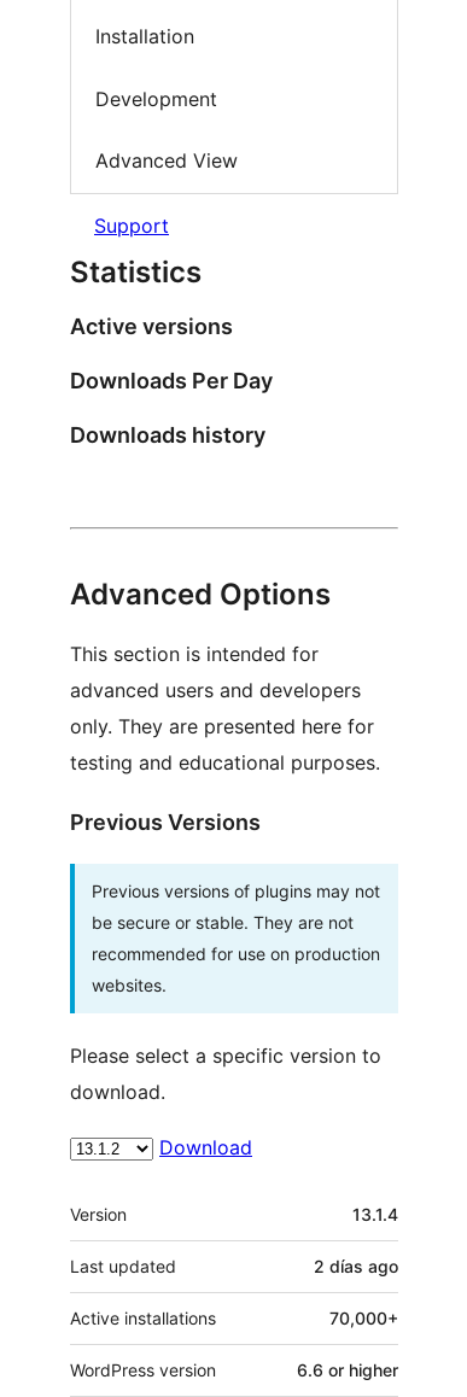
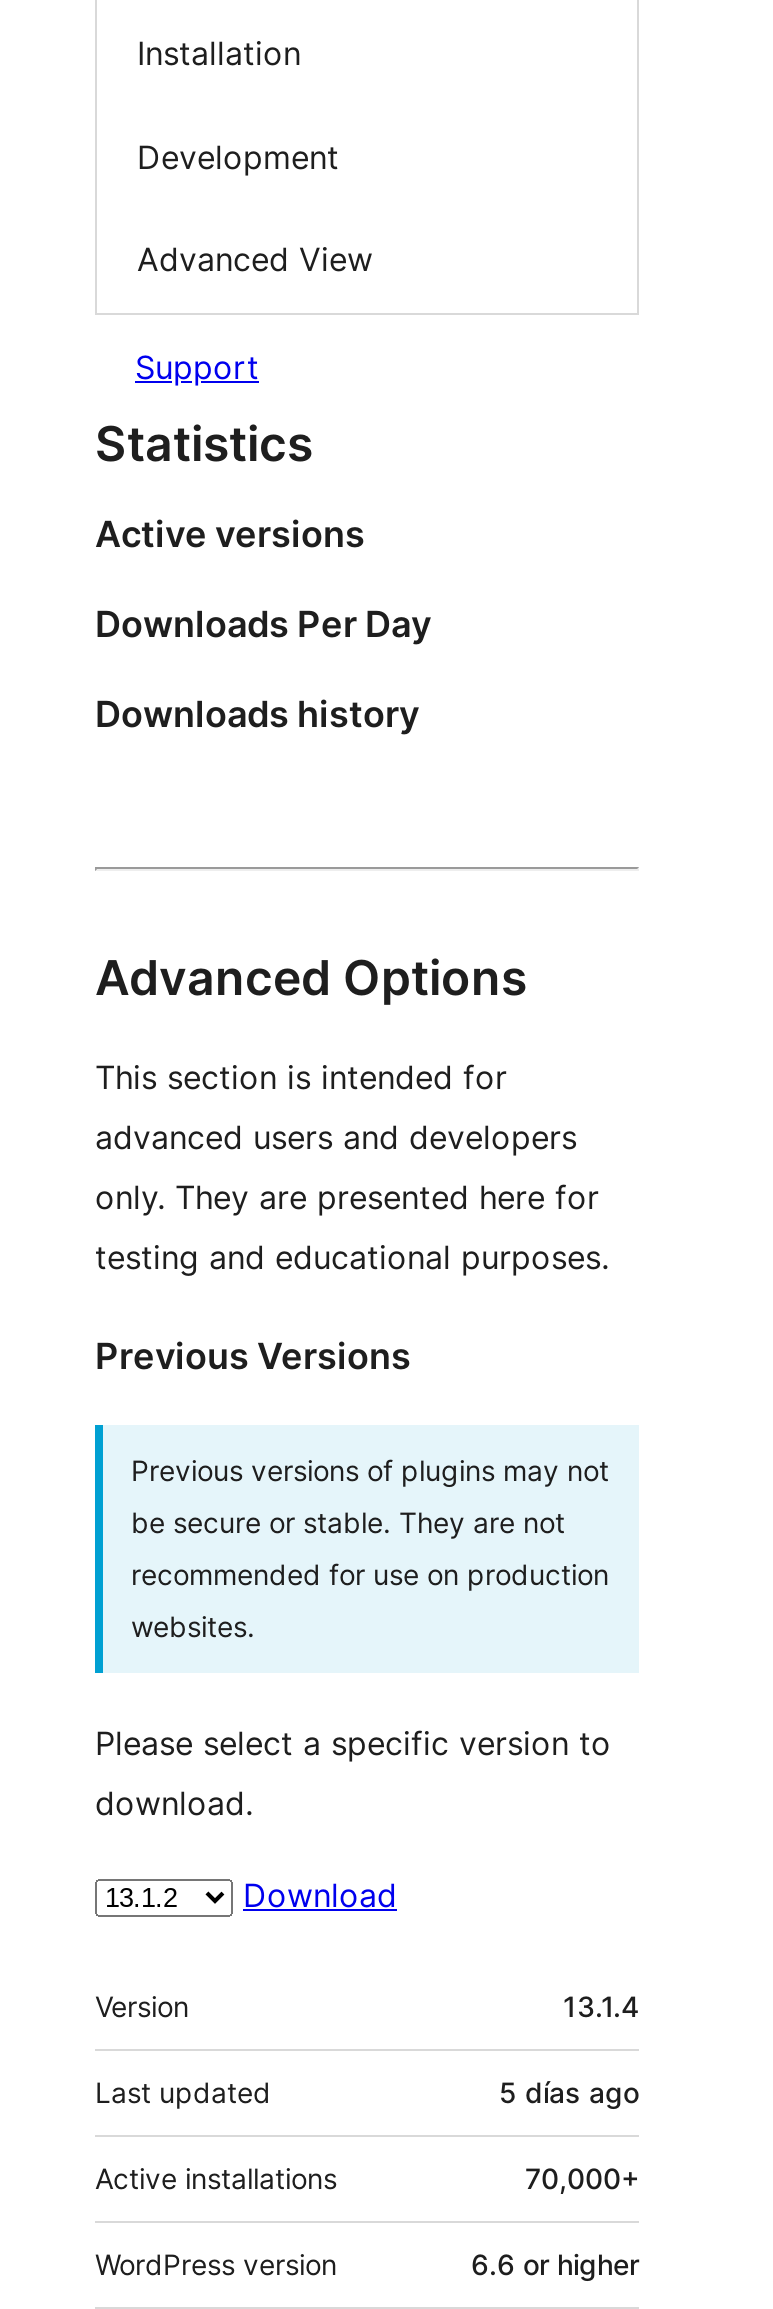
- 2 días ago
+ 5 días ago
